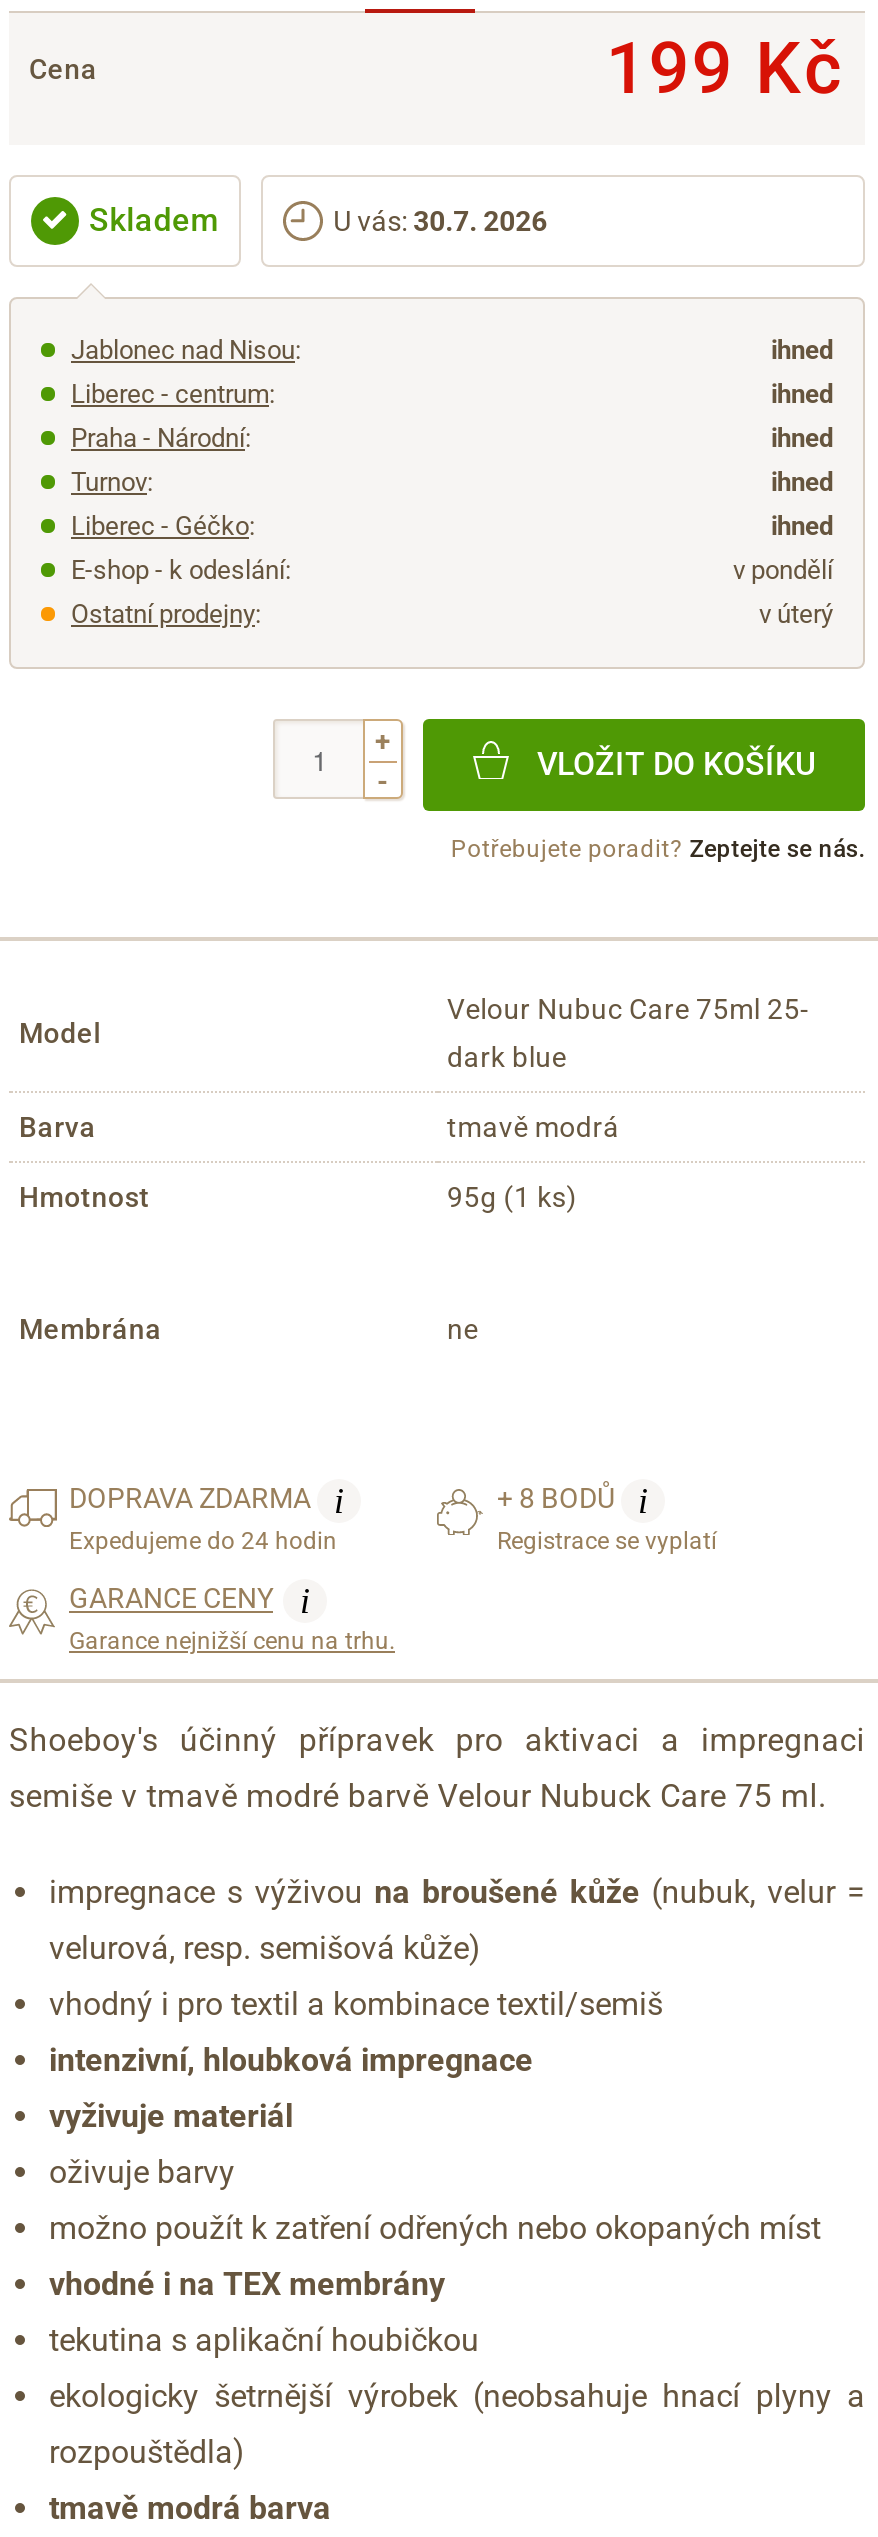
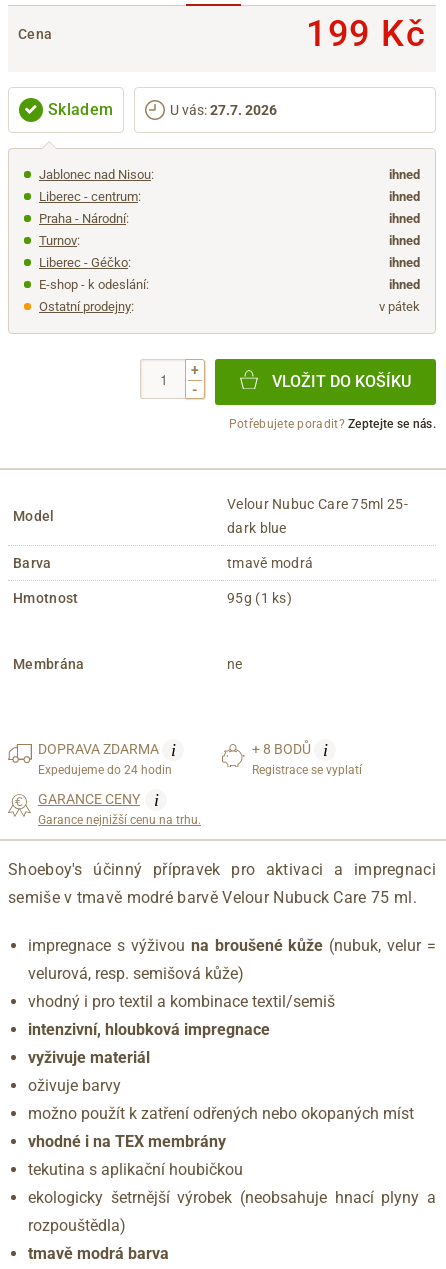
- U vás: 30.7. 2026
+ U vás: 27.7. 2026

- v pondělí
+ ihned

- v úterý
+ v pátek
